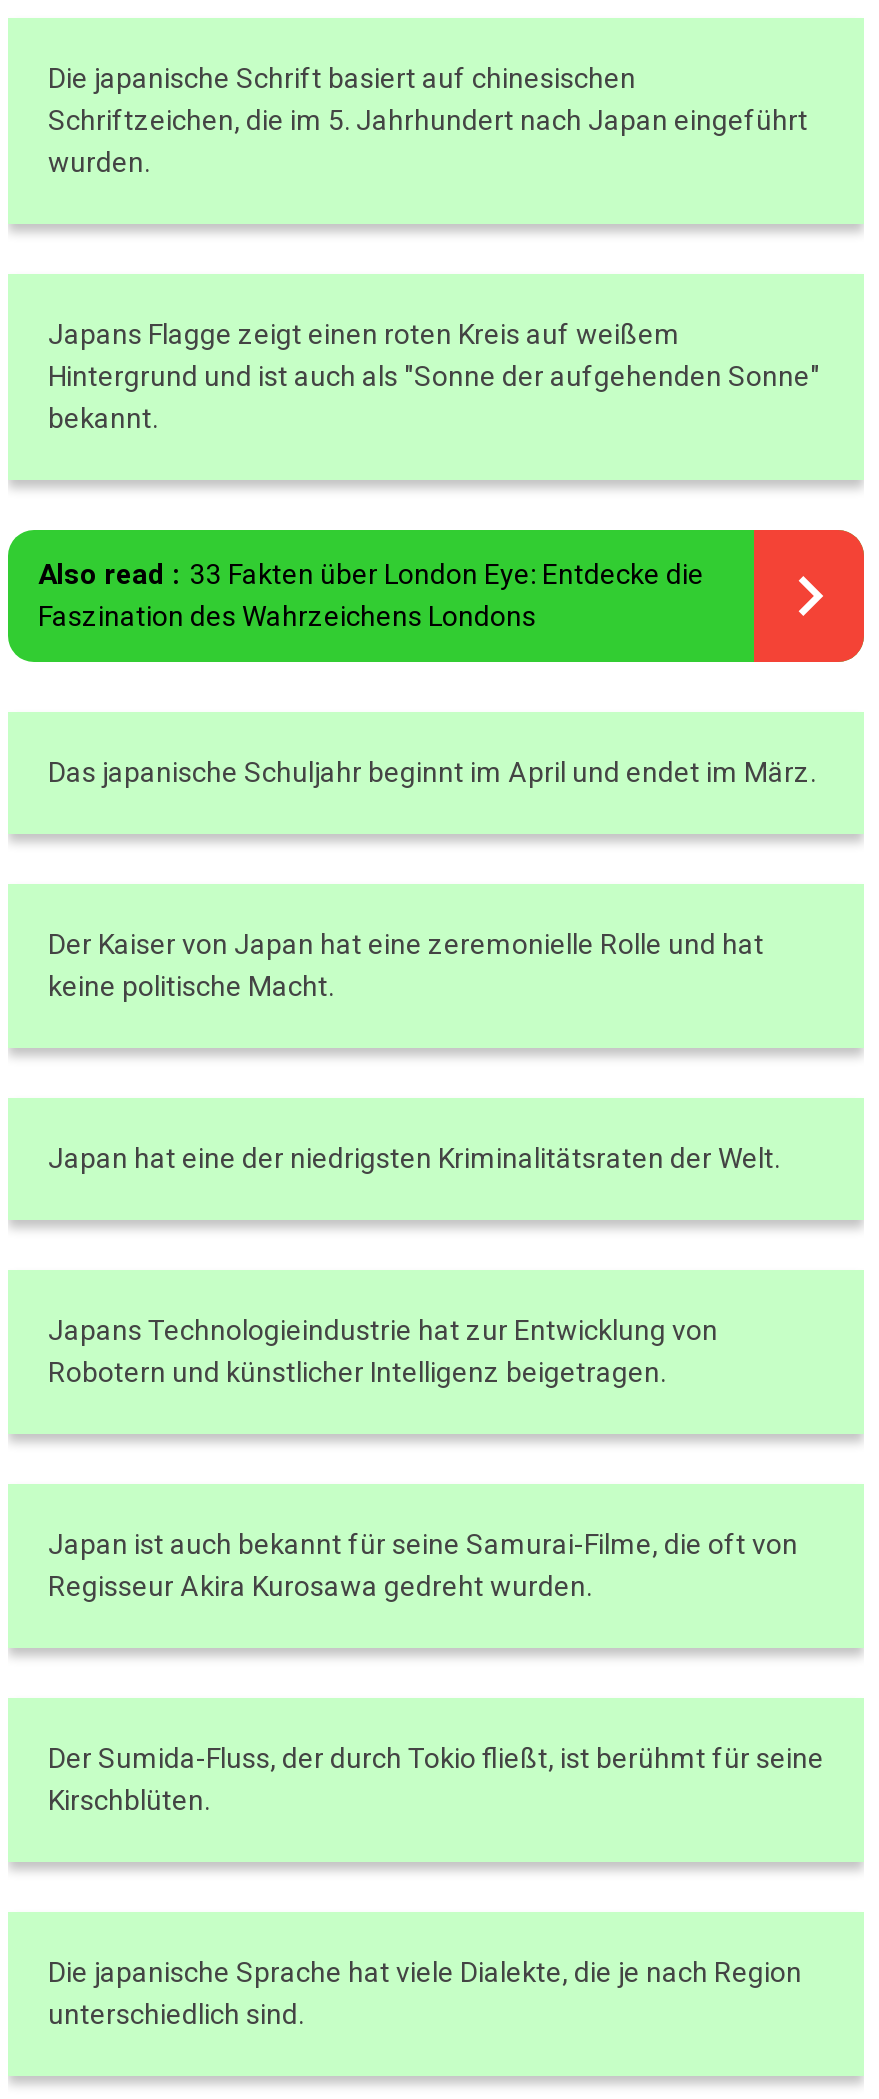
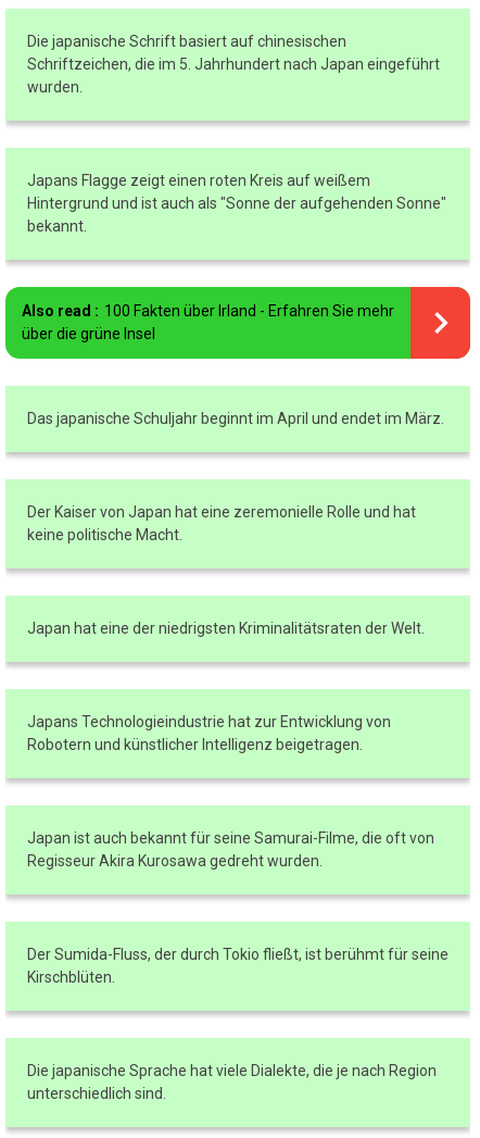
- Also read : 33 Fakten über London Eye: Entdecke die
- Faszination des Wahrzeichens Londons
+ Also read : 100 Fakten über Irland - Erfahren Sie mehr
+ über die grüne Insel
